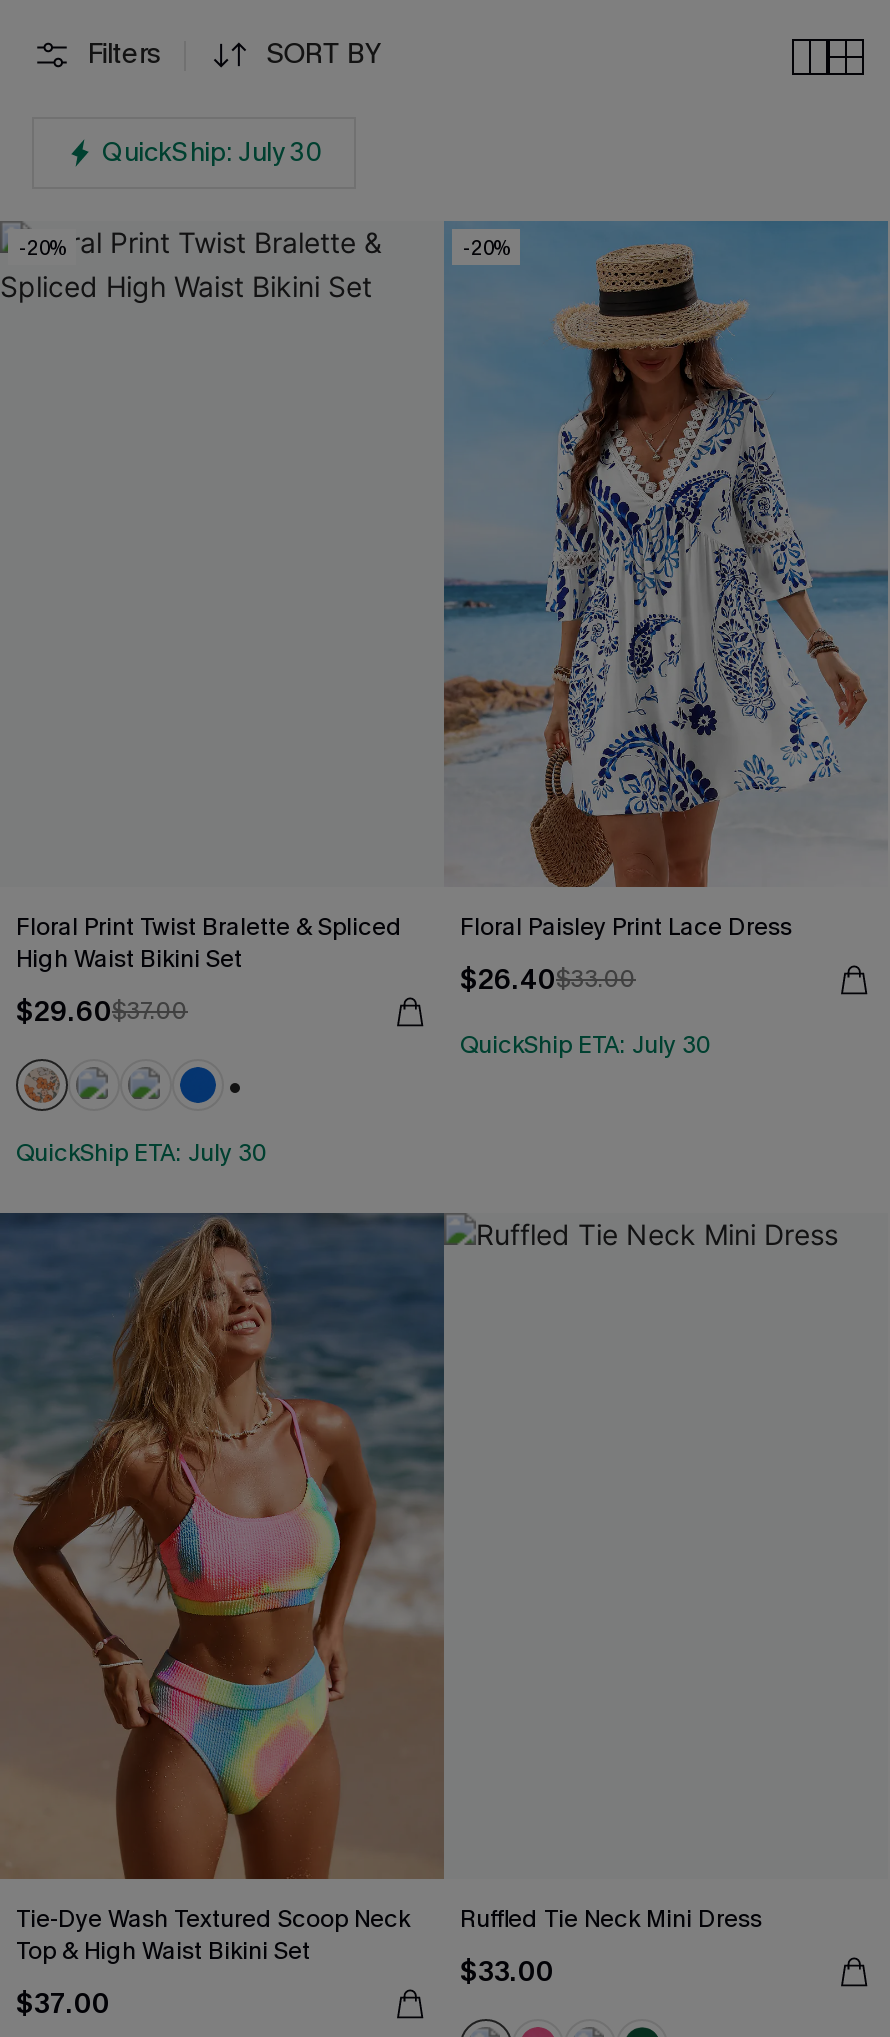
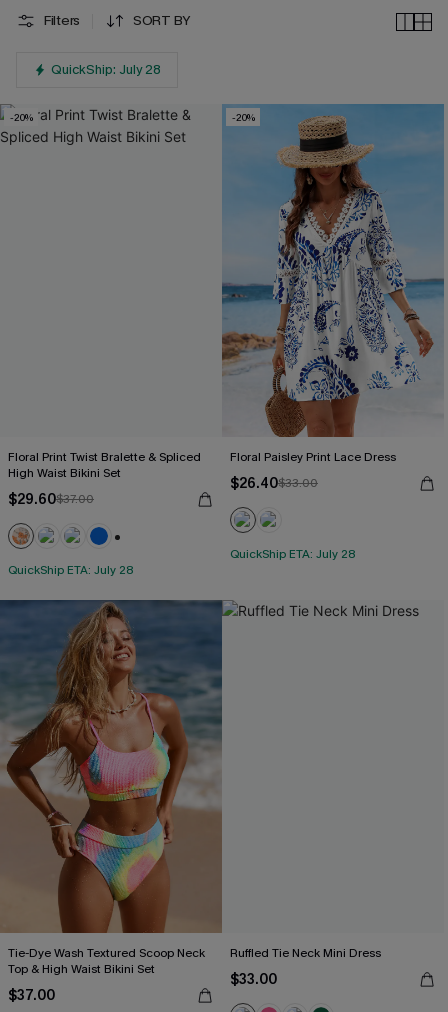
- QuickShip: July 30
+ QuickShip: July 28

- QuickShip ETA: July 30
+ QuickShip ETA: July 28

- QuickShip ETA: July 30
+ QuickShip ETA: July 28
